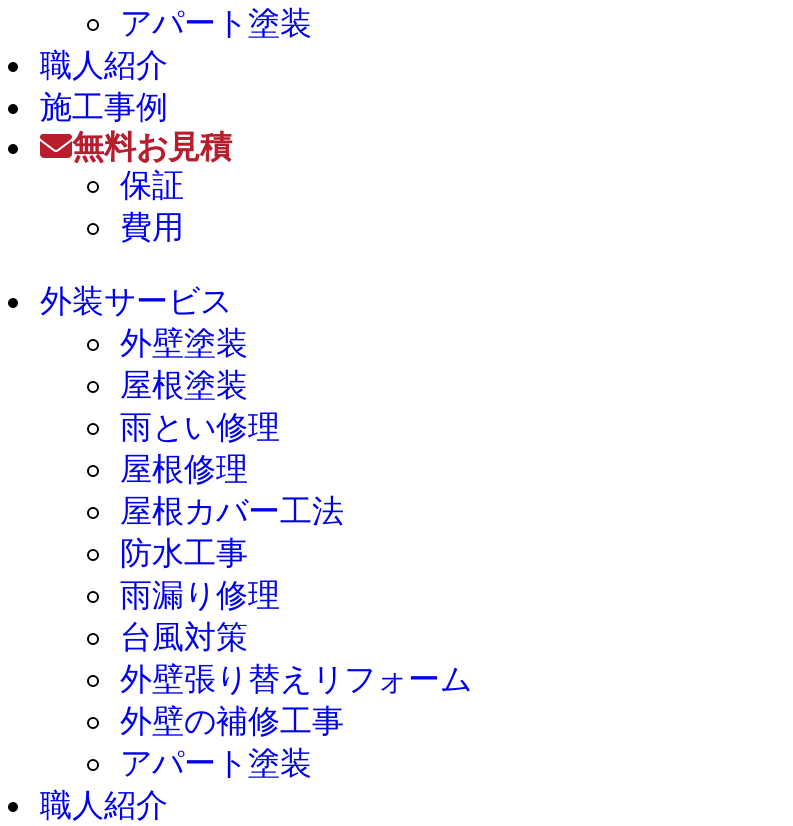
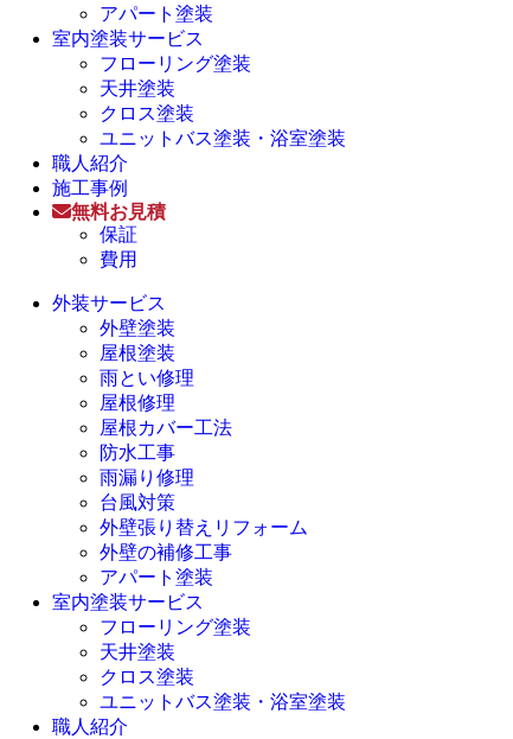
+ 室内塗装サービス
+ フローリング塗装
+ 天井塗装
+ クロス塗装
+ ユニットバス塗装・浴室塗装

+ 室内塗装サービス
+ フローリング塗装
+ 天井塗装
+ クロス塗装
+ ユニットバス塗装・浴室塗装
